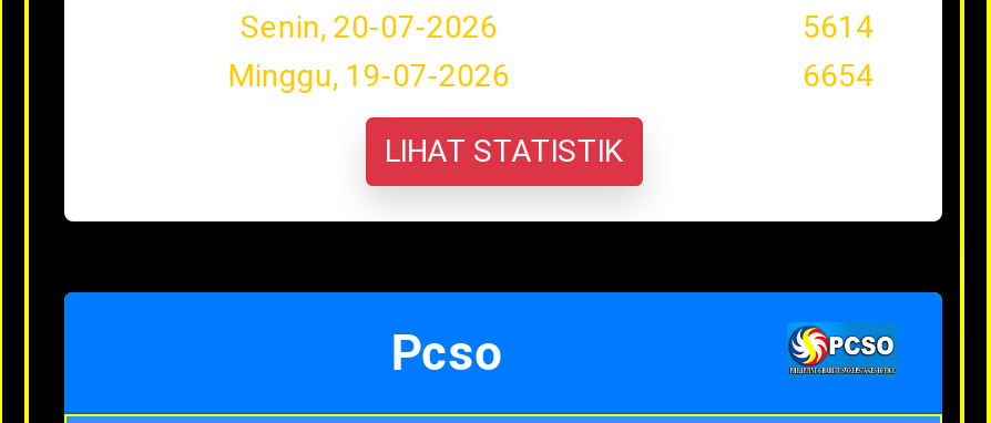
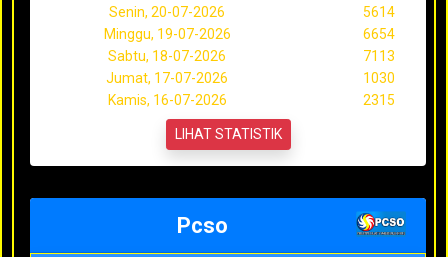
+ Sabtu, 18-07-2026
+ 7113
+ Jumat, 17-07-2026
+ 1030
+ Kamis, 16-07-2026
+ 2315
